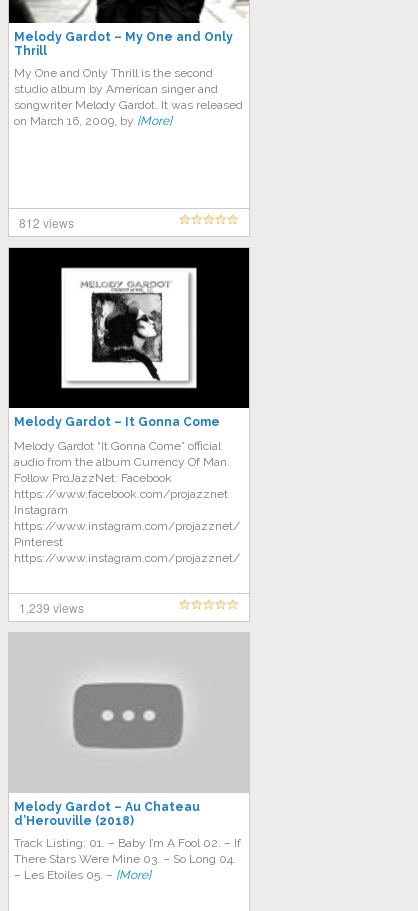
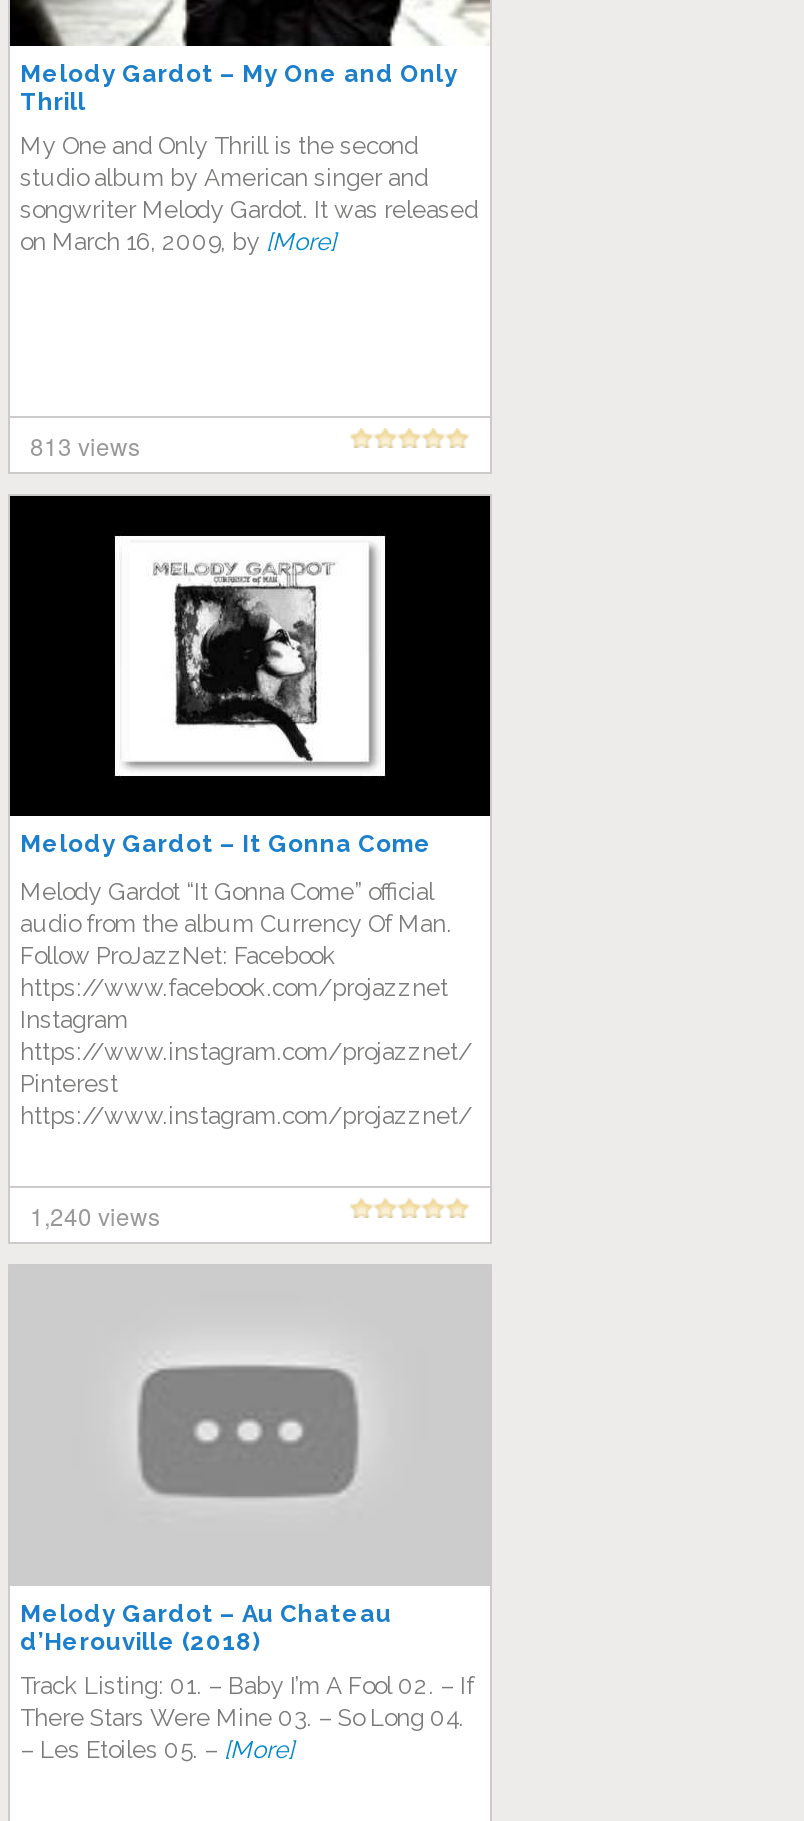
- 812 views
+ 813 views

- 1,239 views
+ 1,240 views
